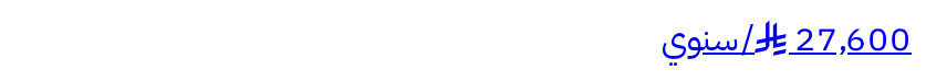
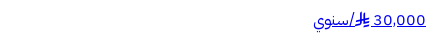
- 27,600
+ 30,000
